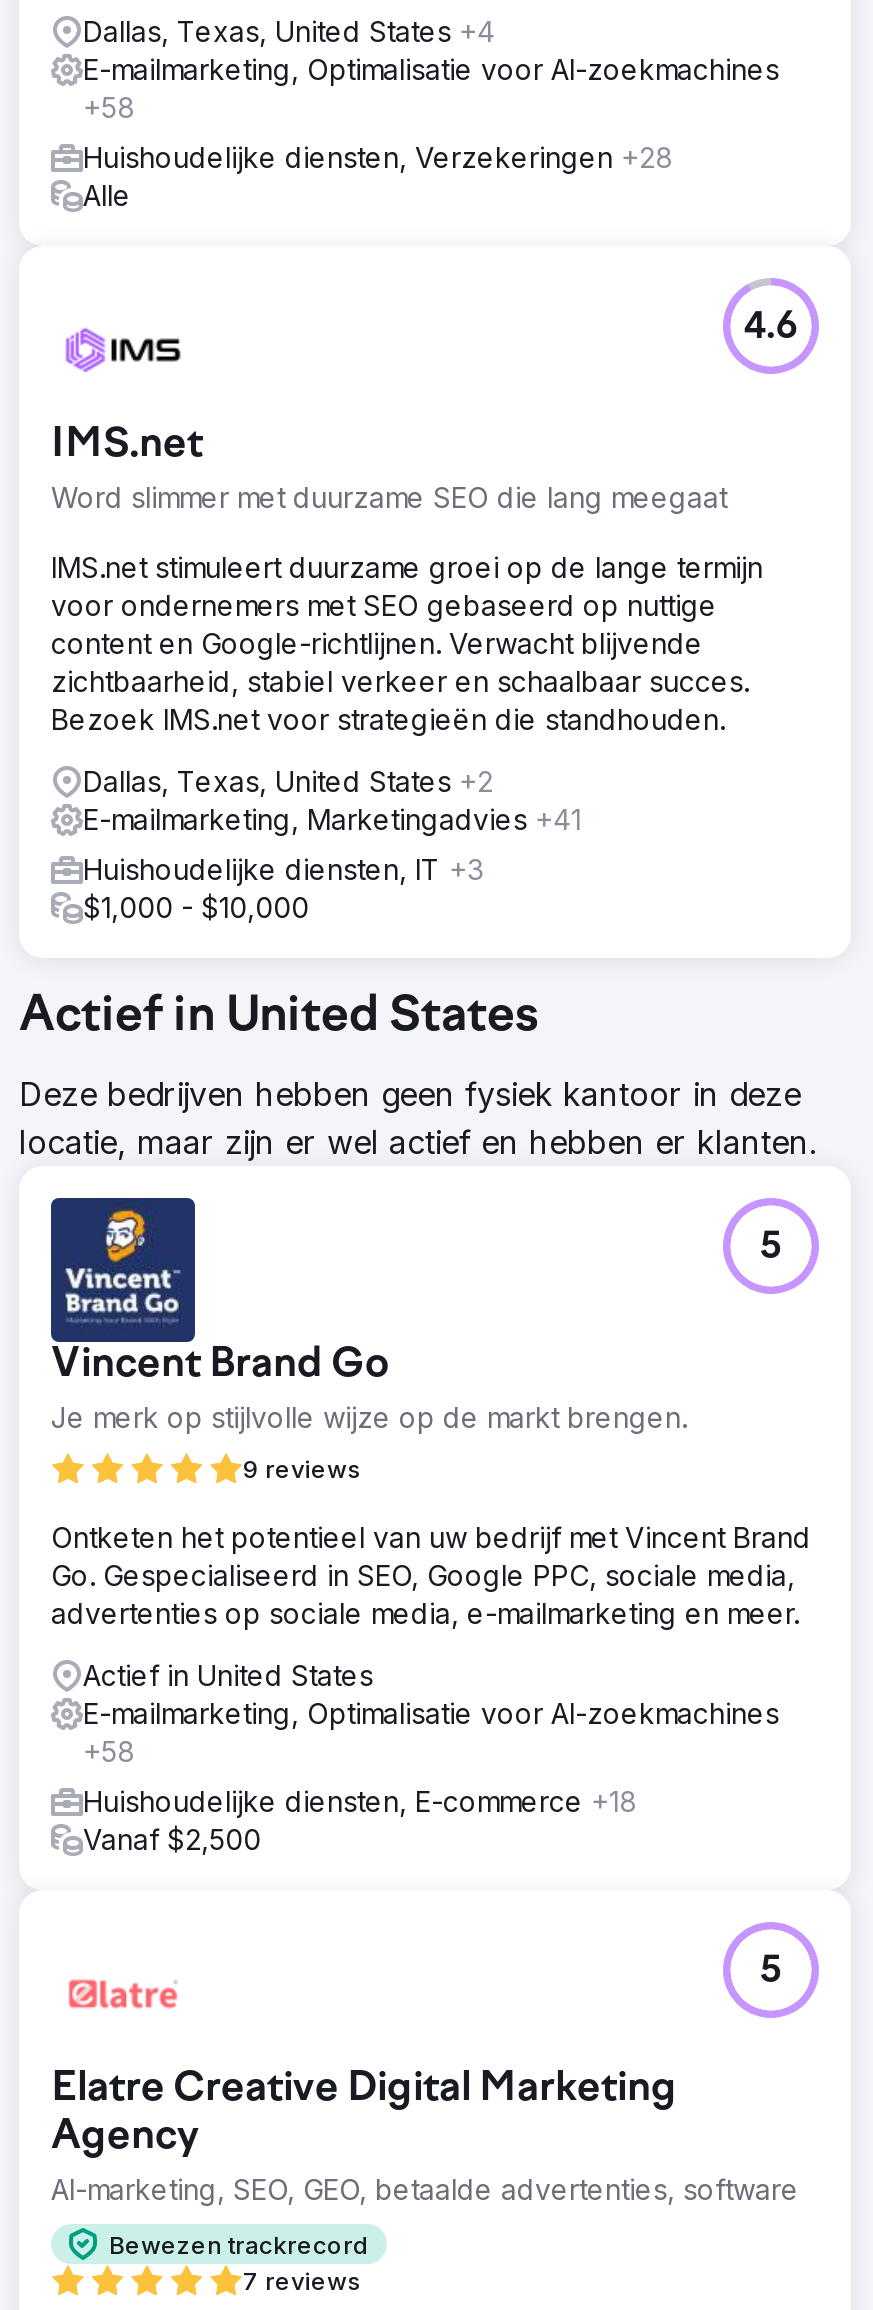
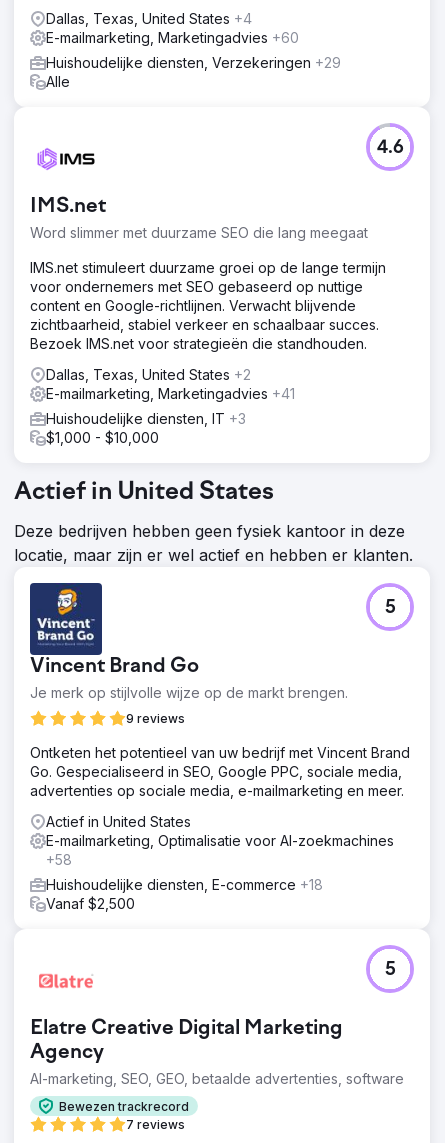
- E-mailmarketing, Optimalisatie voor AI-zoekmachines
- +58
+ E-mailmarketing, Marketingadvies +60

- Huishoudelijke diensten, Verzekeringen +28
+ Huishoudelijke diensten, Verzekeringen +29
